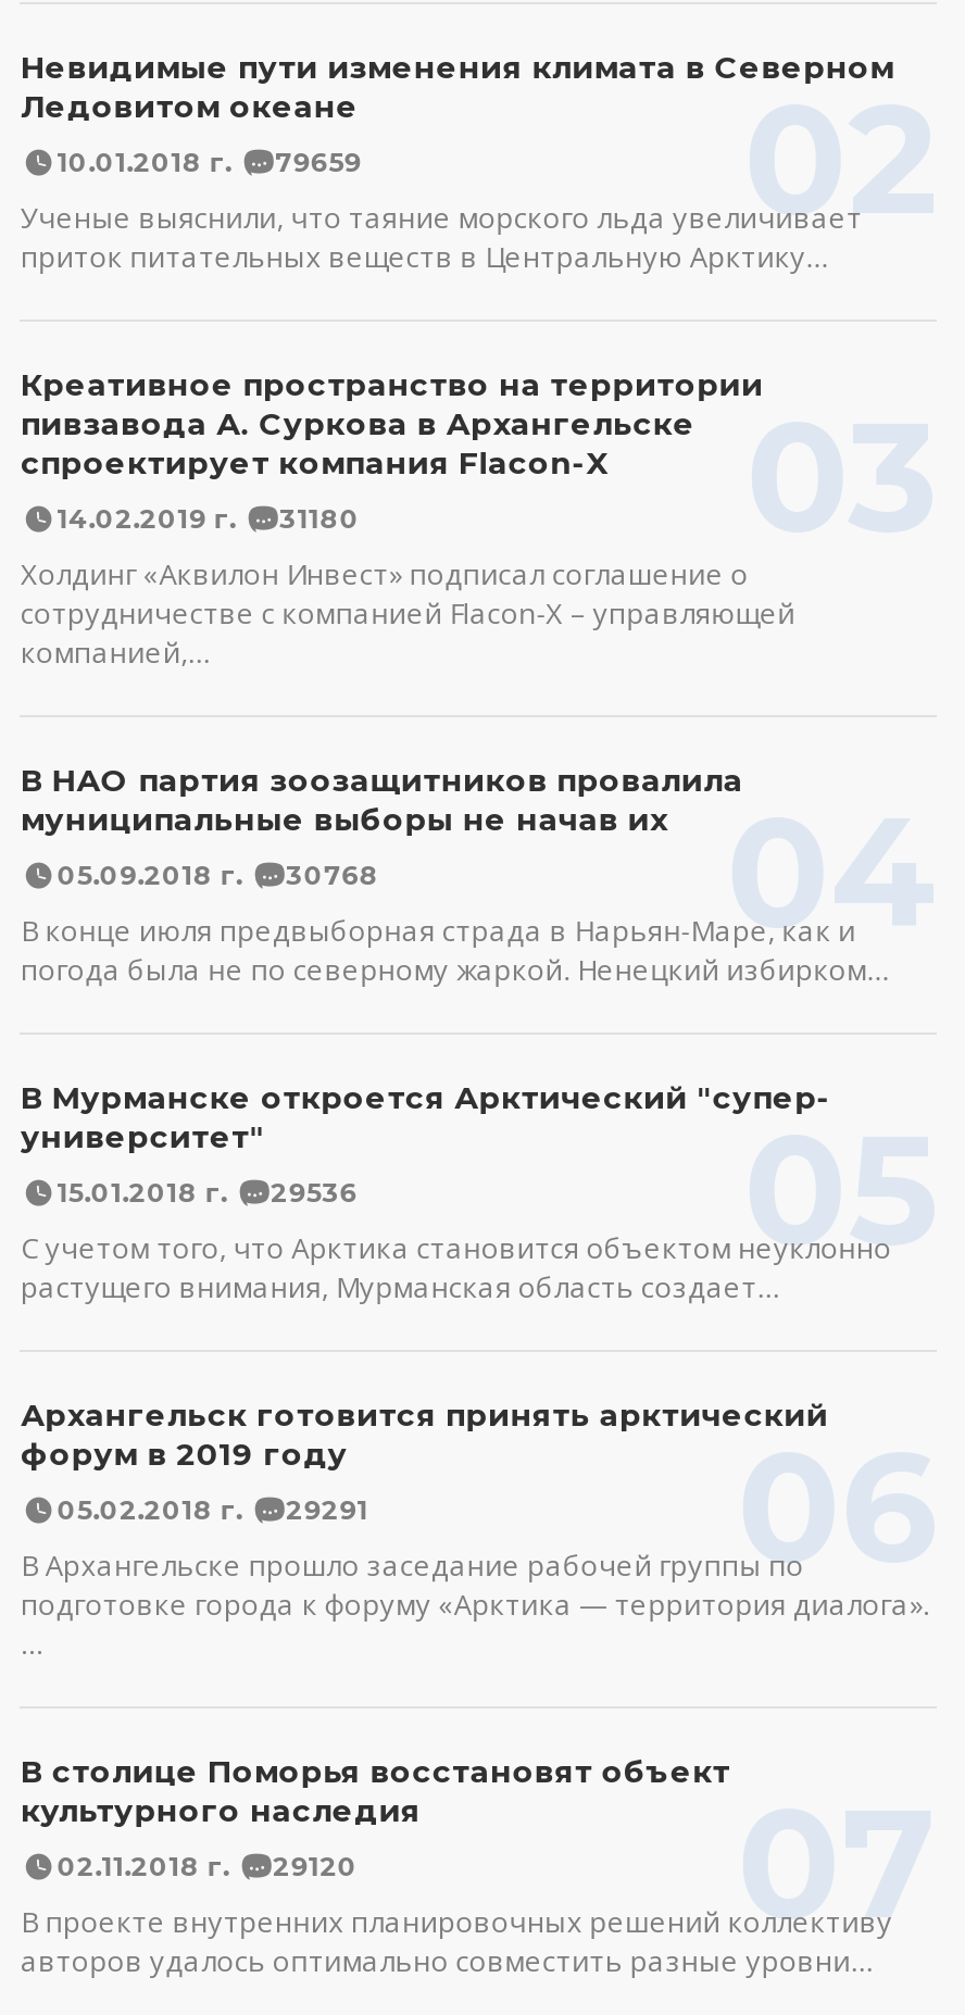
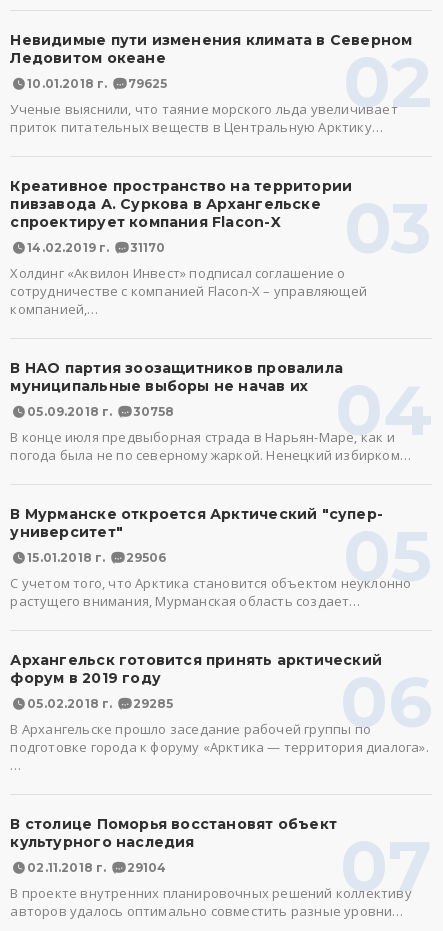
- 10.01.2018 г. 79659
+ 10.01.2018 г. 79625

- 14.02.2019 г. 31180
+ 14.02.2019 г. 31170

- 05.09.2018 г. 30768
+ 05.09.2018 г. 30758

- 15.01.2018 г. 29536
+ 15.01.2018 г. 29506

- 05.02.2018 г. 29291
+ 05.02.2018 г. 29285

- 02.11.2018 г. 29120
+ 02.11.2018 г. 29104
